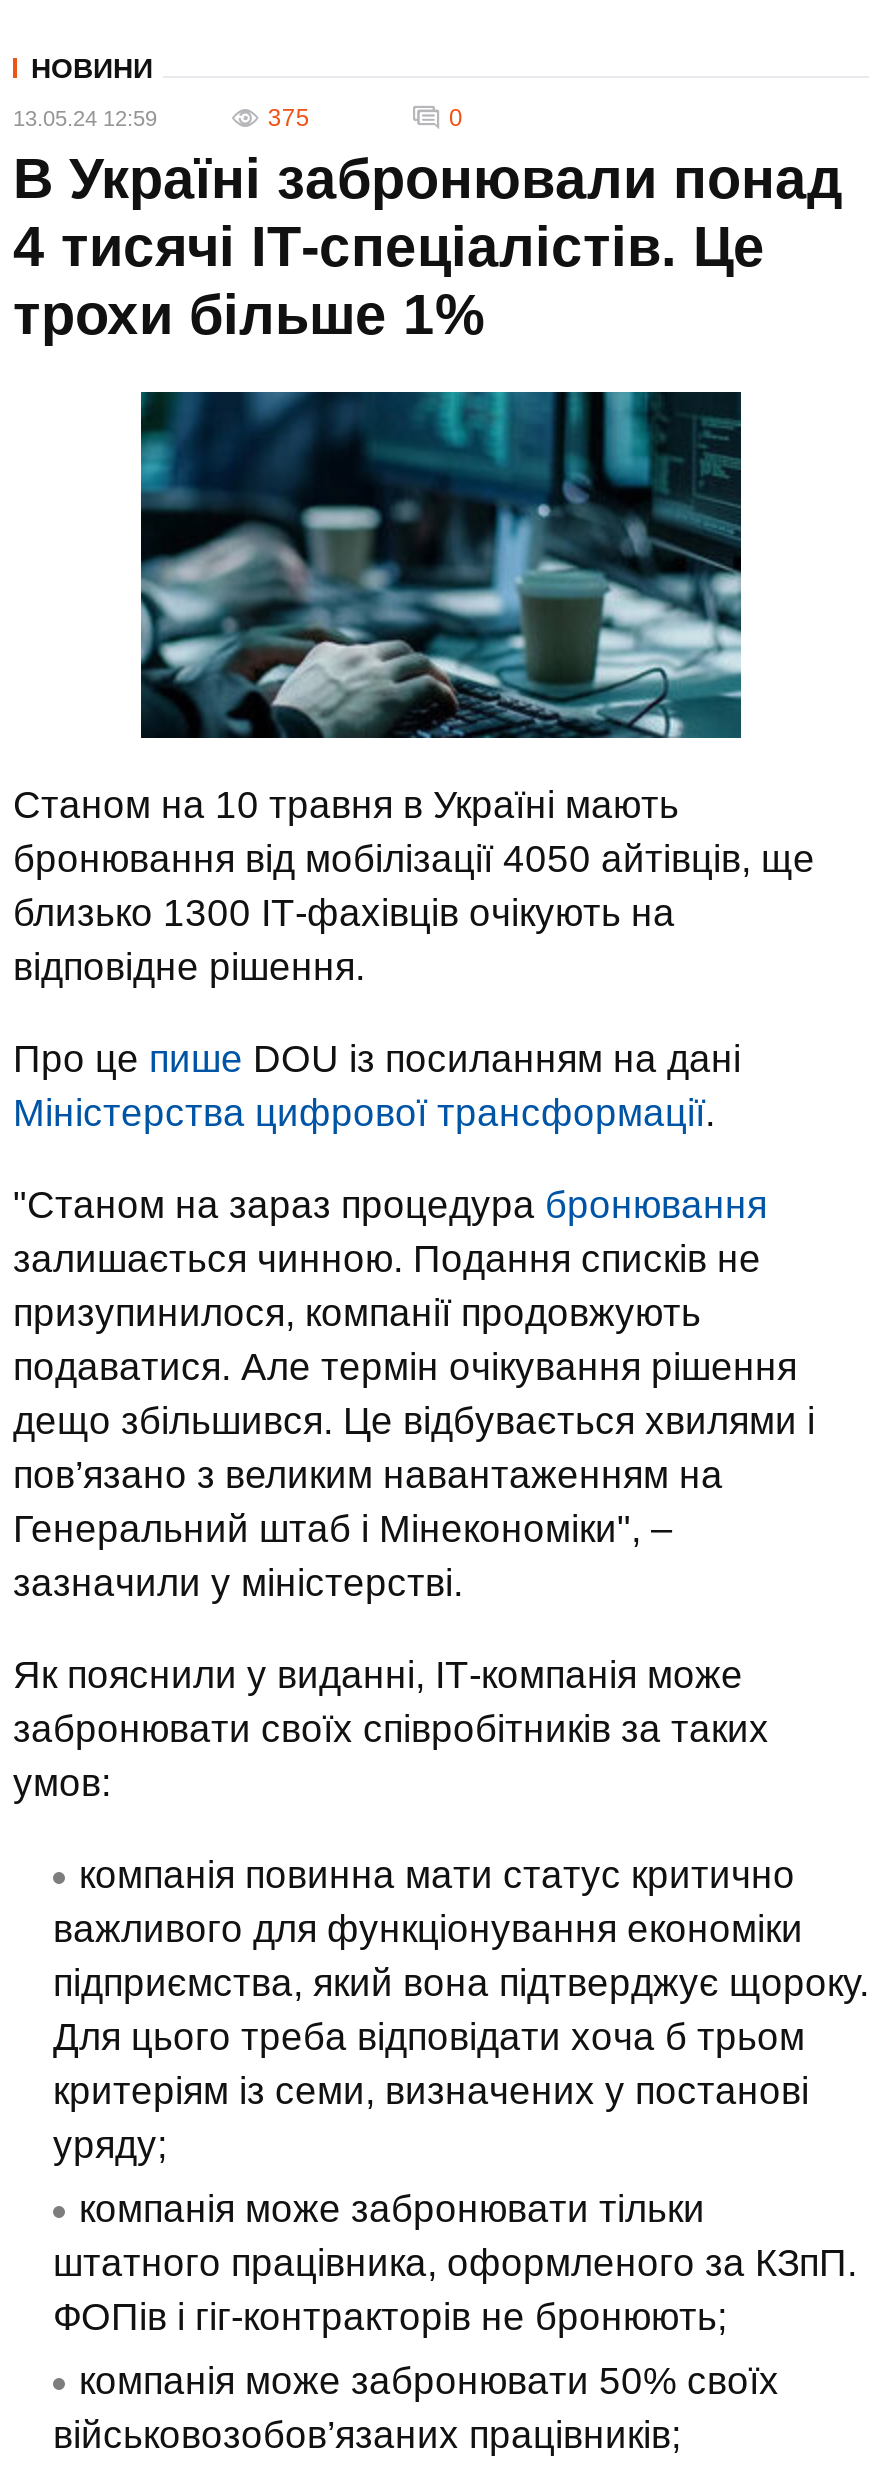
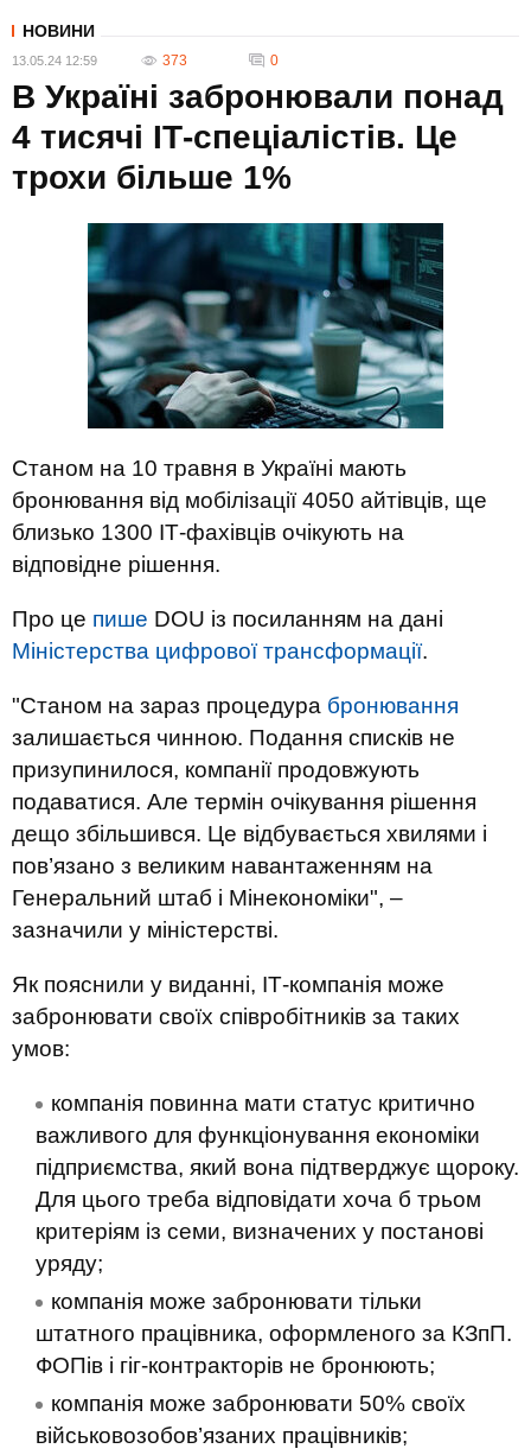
- 375
+ 373
